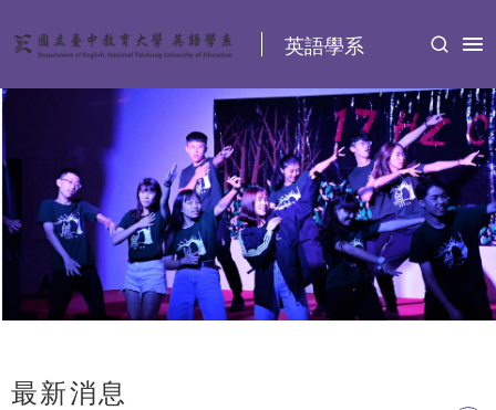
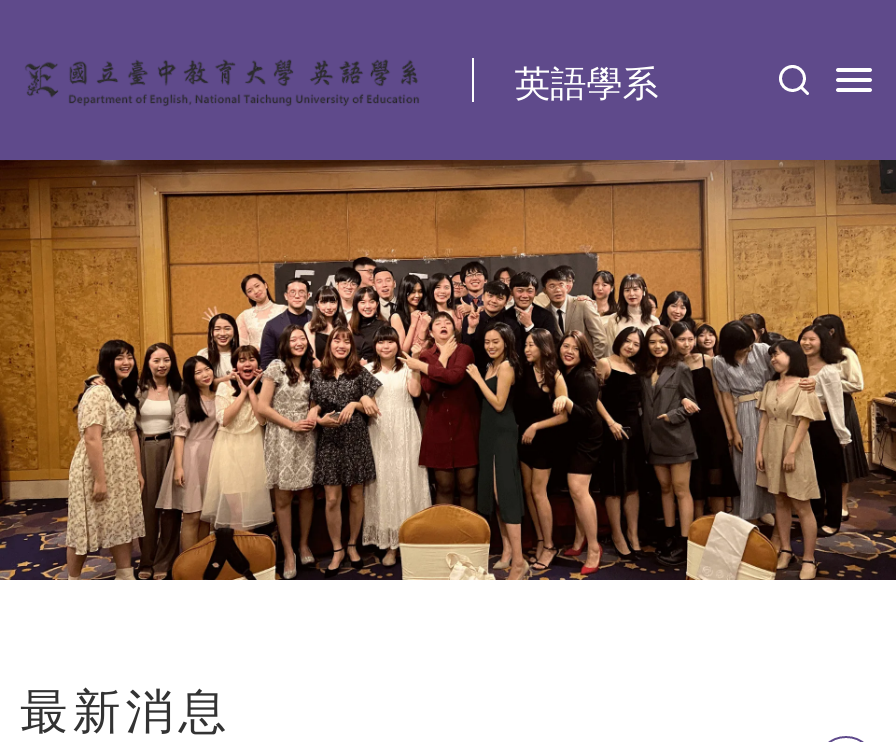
- [image]
+ [image]
